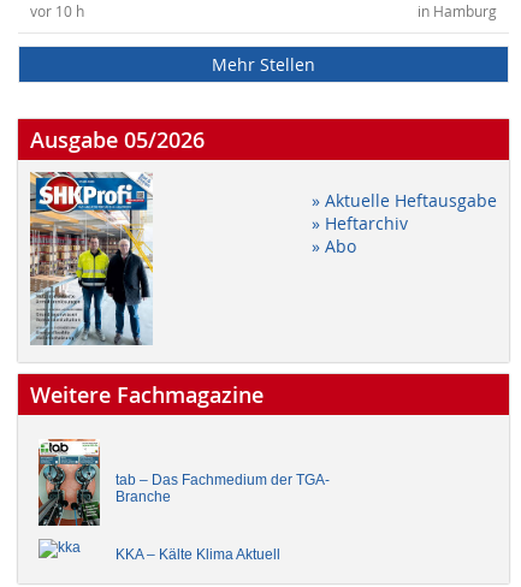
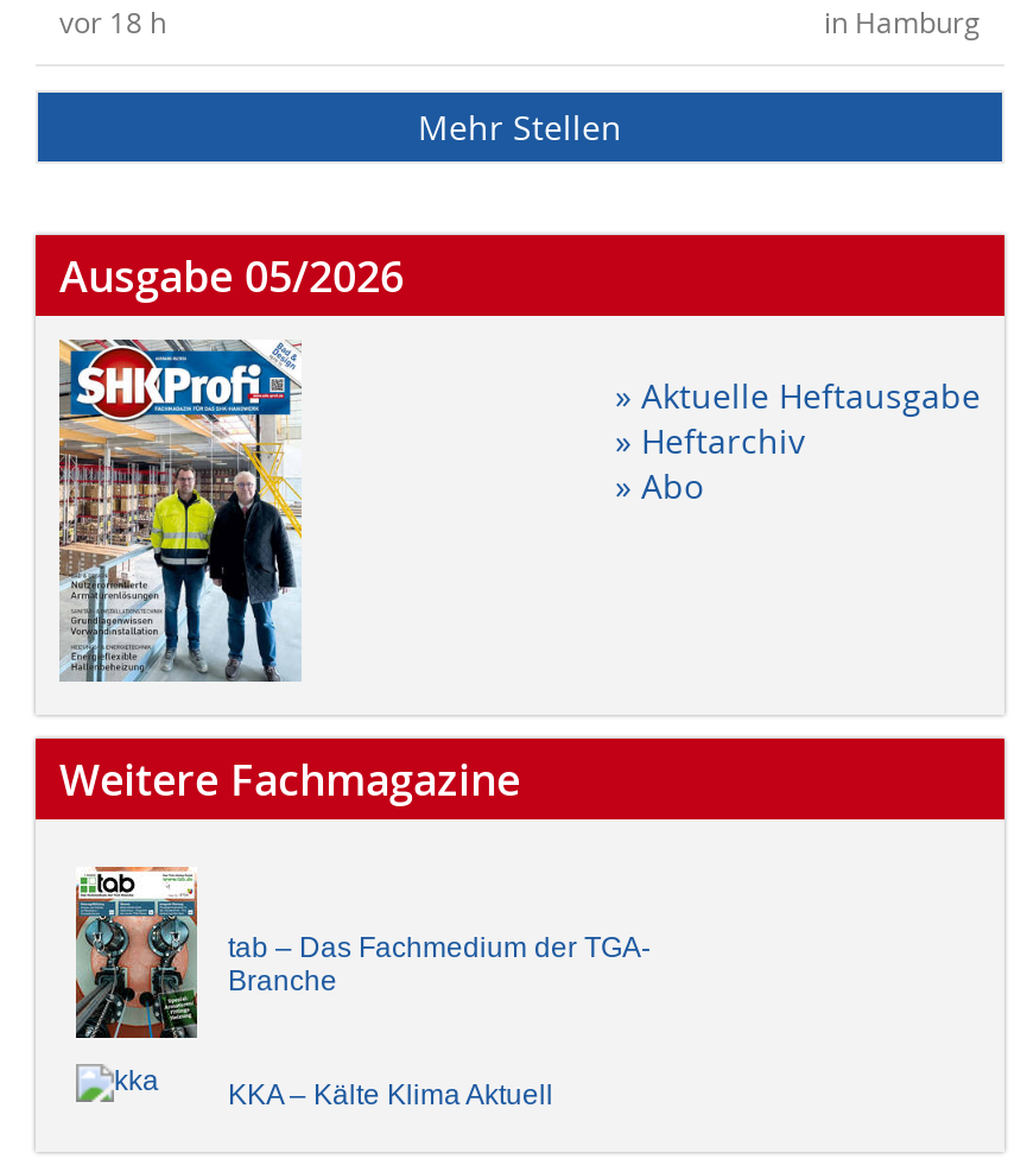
- vor 10 h
+ vor 18 h
